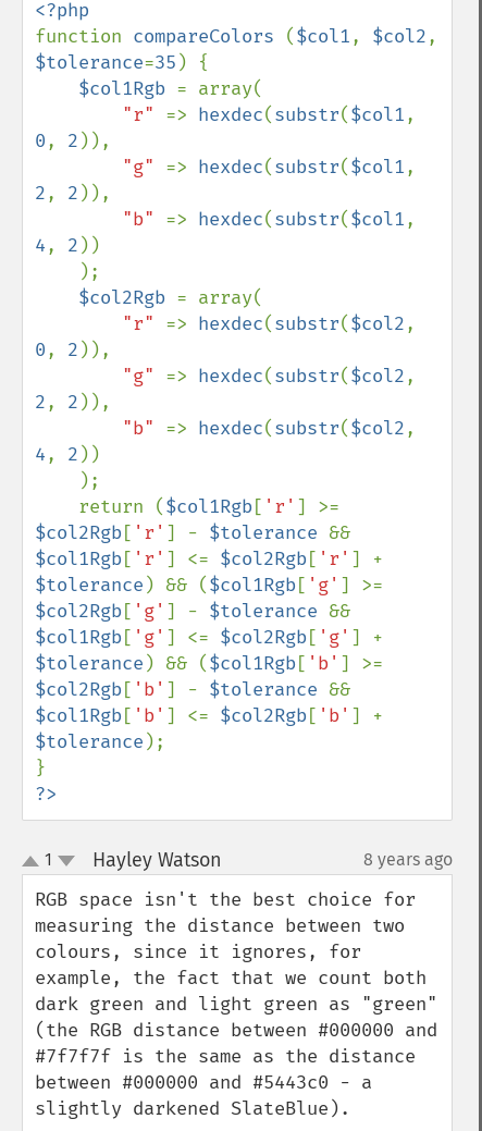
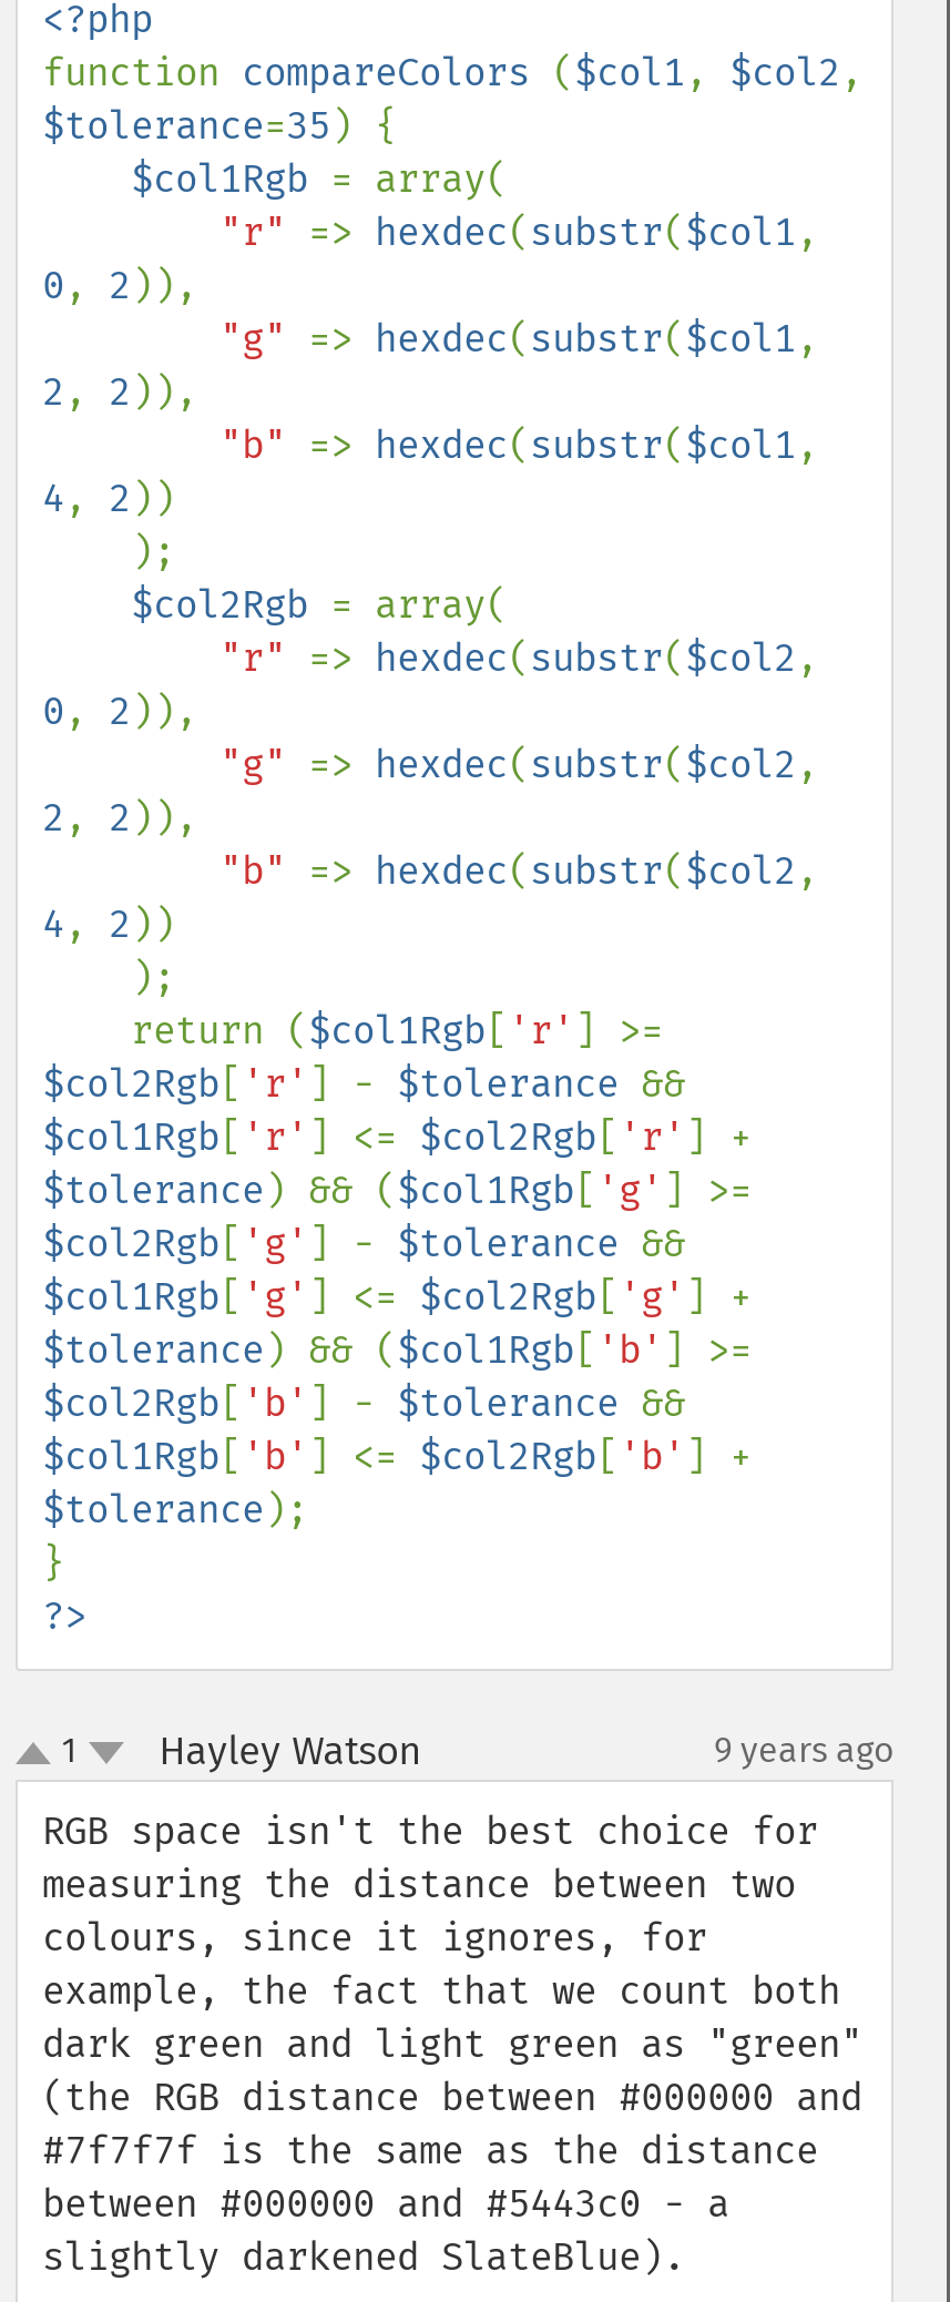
- 8 years ago
+ 9 years ago
